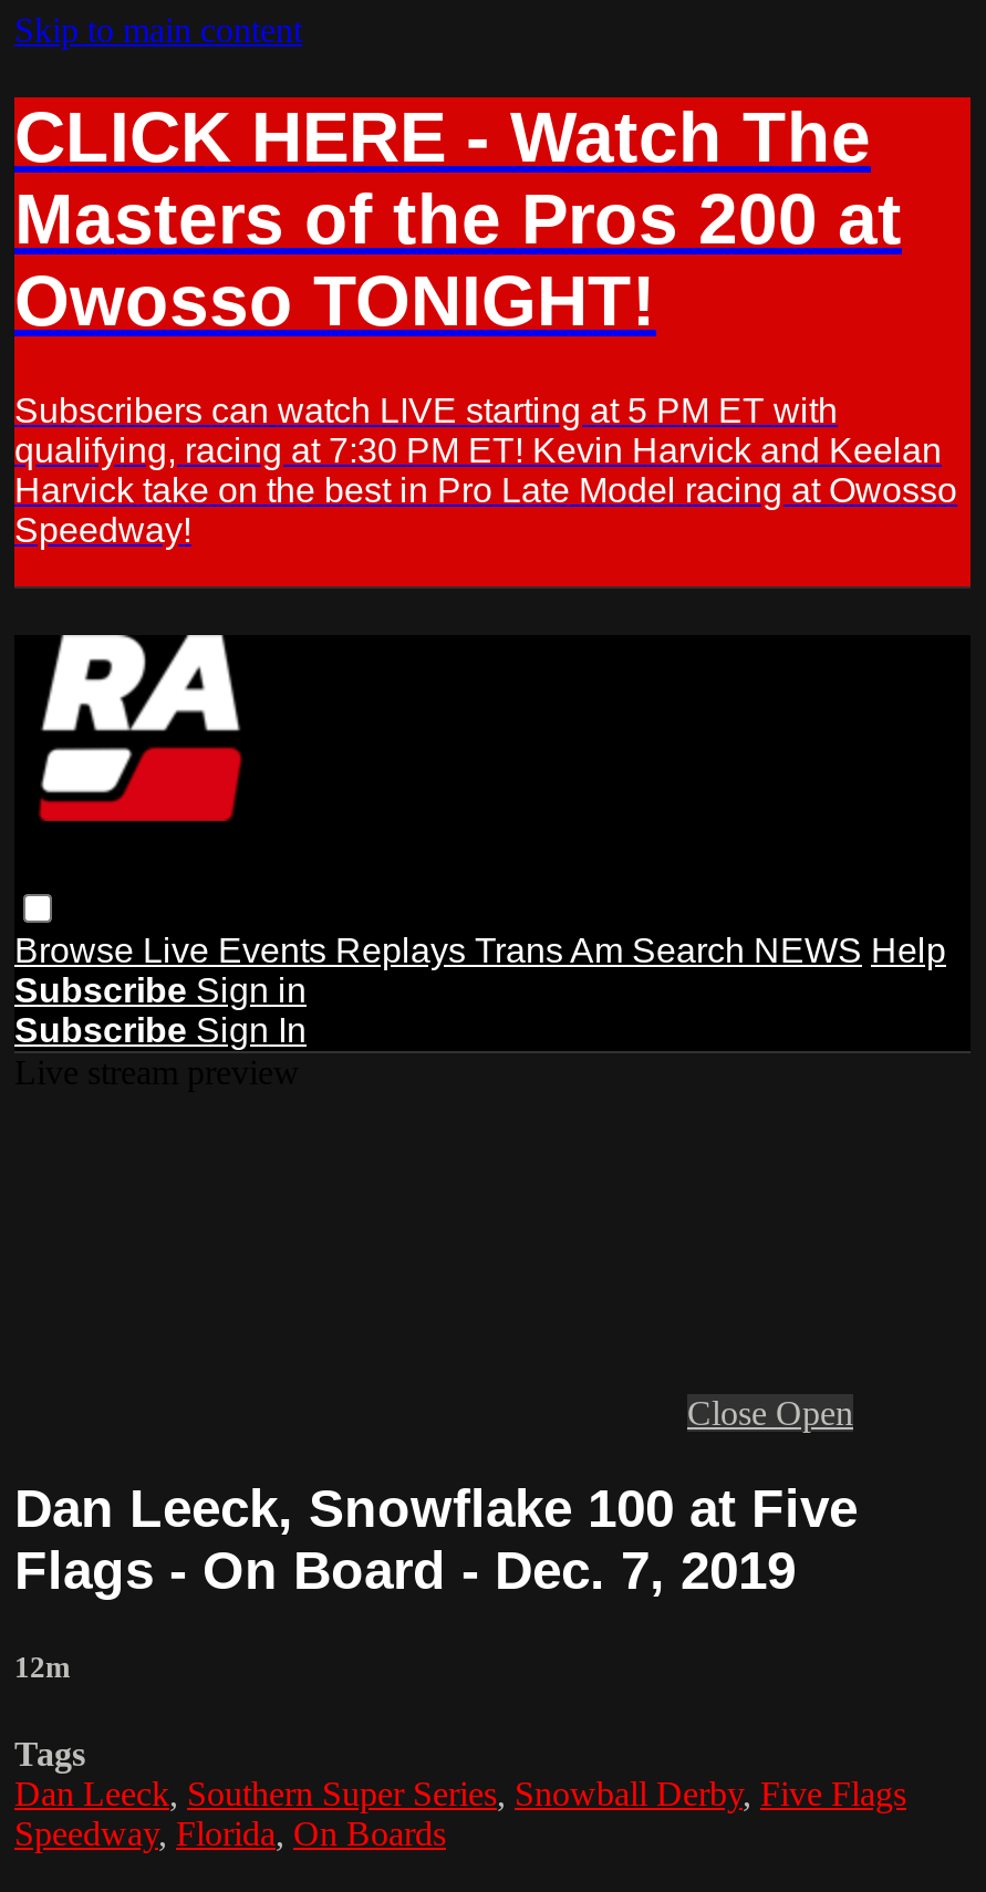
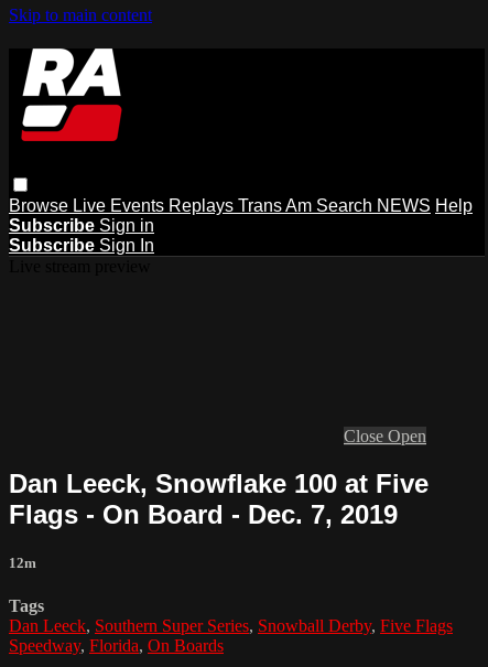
- [image]
- CLICK HERE - Watch The
- Masters of the Pros 200 at
- Owosso TONIGHT!
- Subscribers can watch LIVE starting at 5 PM ET with
- qualifying, racing at 7:30 PM ET! Kevin Harvick and Keelan
- Harvick take on the best in Pro Late Model racing at Owosso
- Speedway!
